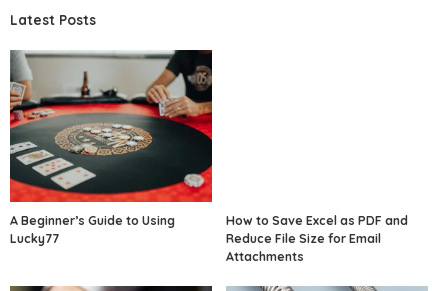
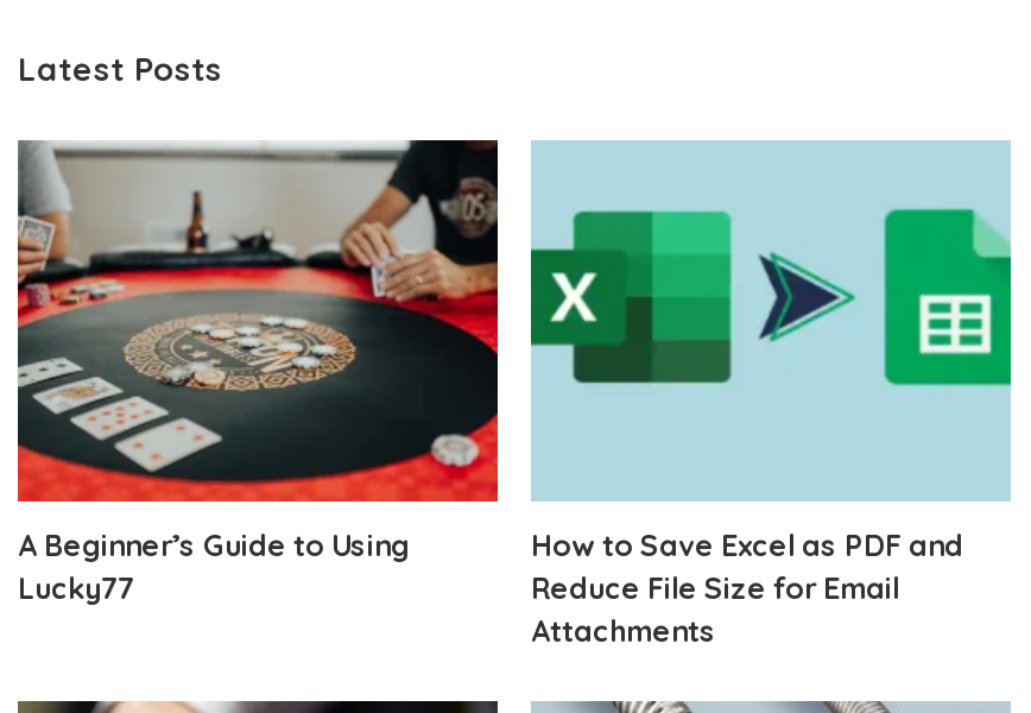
+ [image]
